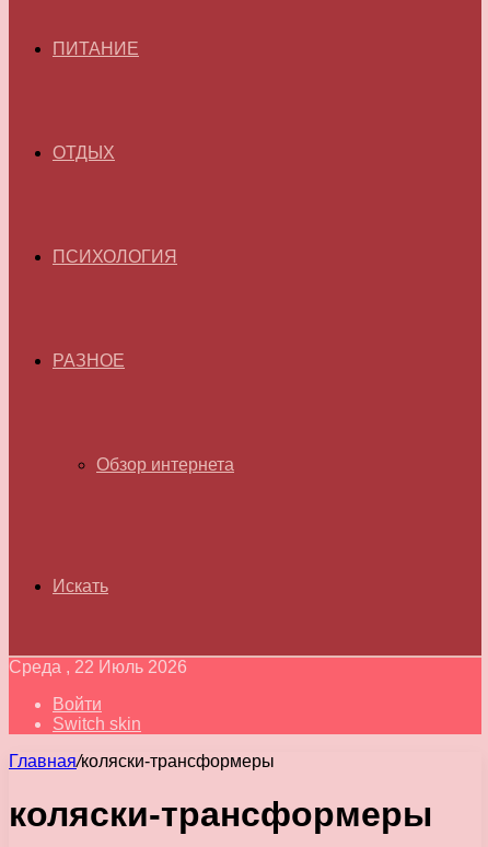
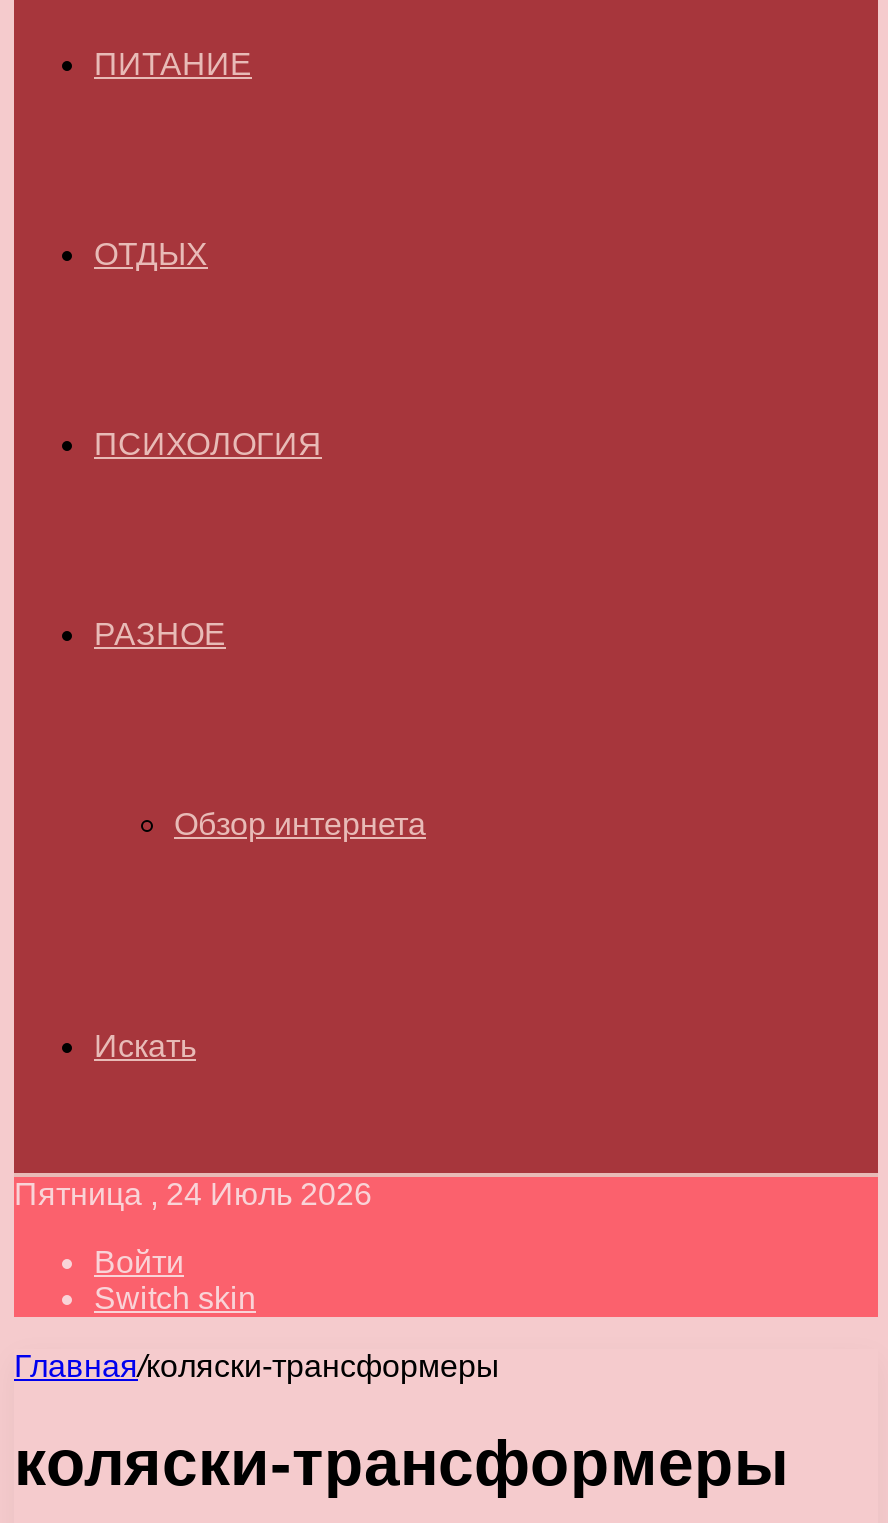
- Среда , 22 Июль 2026
+ Пятница , 24 Июль 2026
